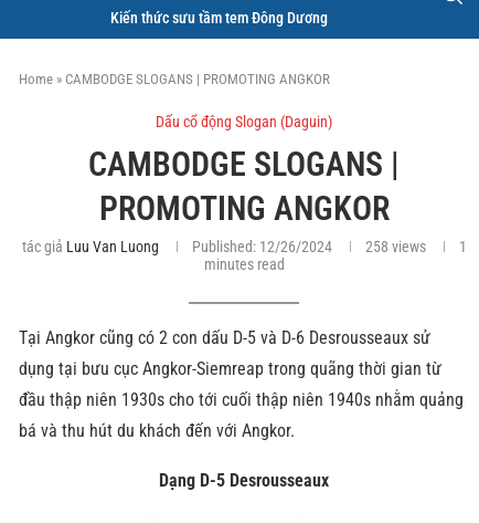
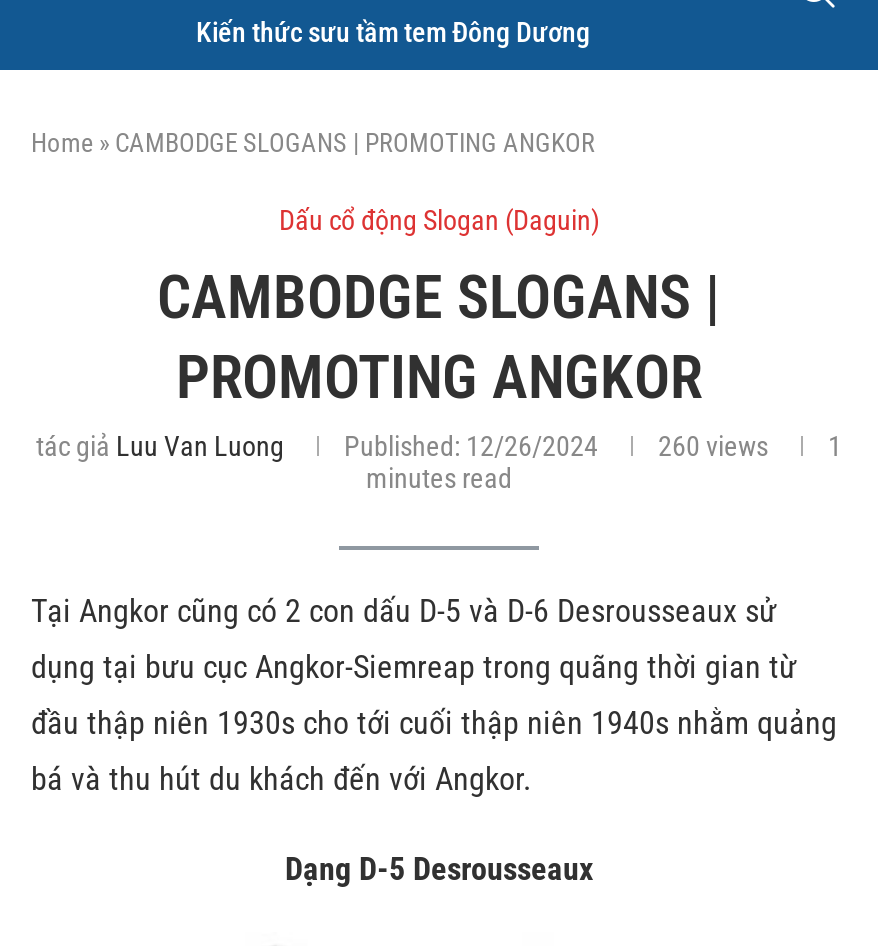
- tác giả Luu Van Luong Published: 12/26/2024 258 views 1
+ tác giả Luu Van Luong Published: 12/26/2024 260 views 1
